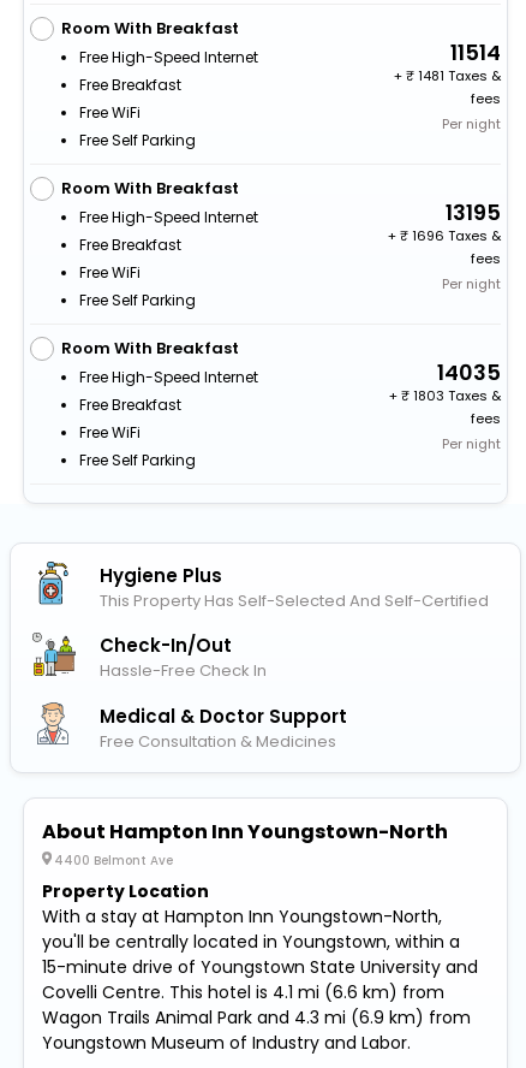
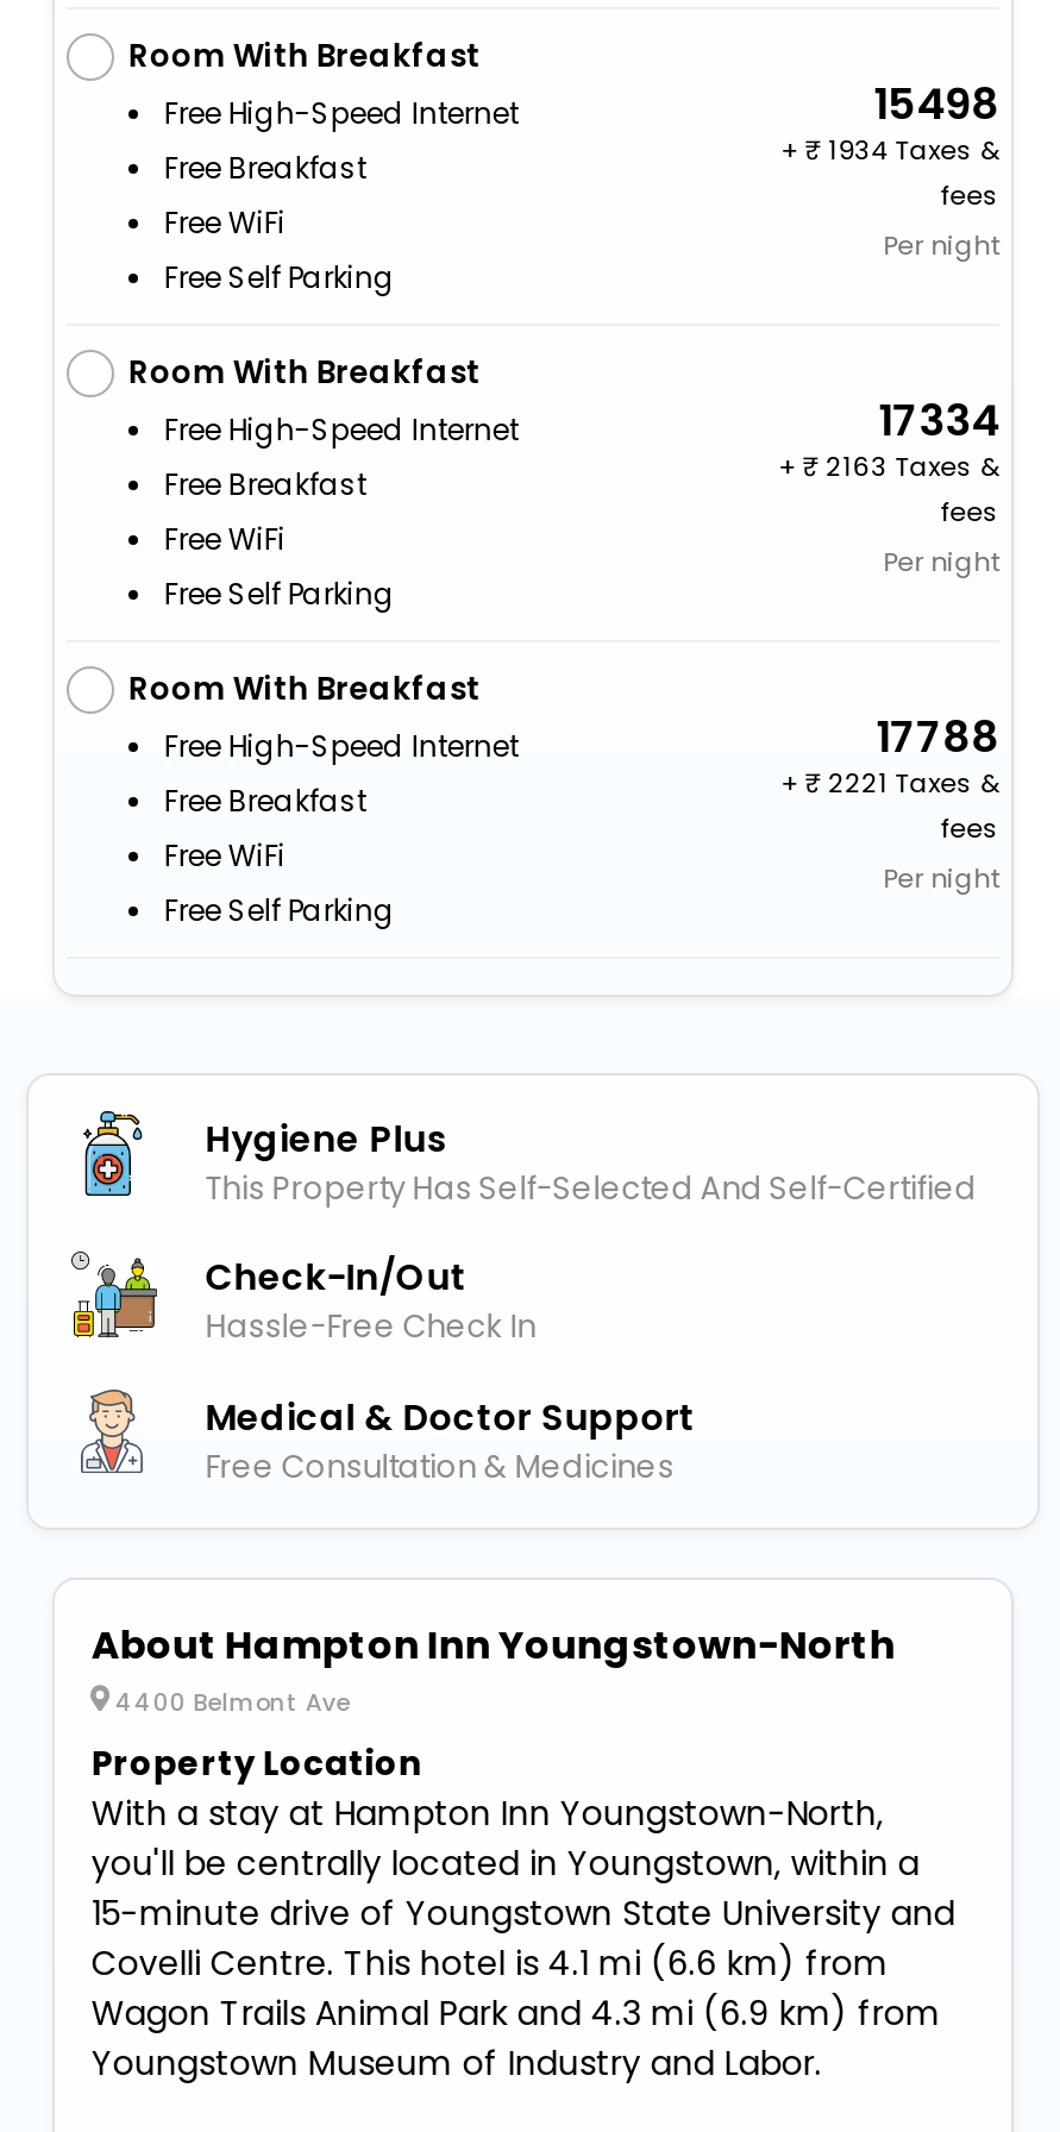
- 11514
+ 15498

- + 1481 Taxes &
+ + 1934 Taxes &

- 13195
+ 17334

- + 1696 Taxes &
+ + 2163 Taxes &

- 14035
+ 17788

- + 1803 Taxes &
+ + 2221 Taxes &
